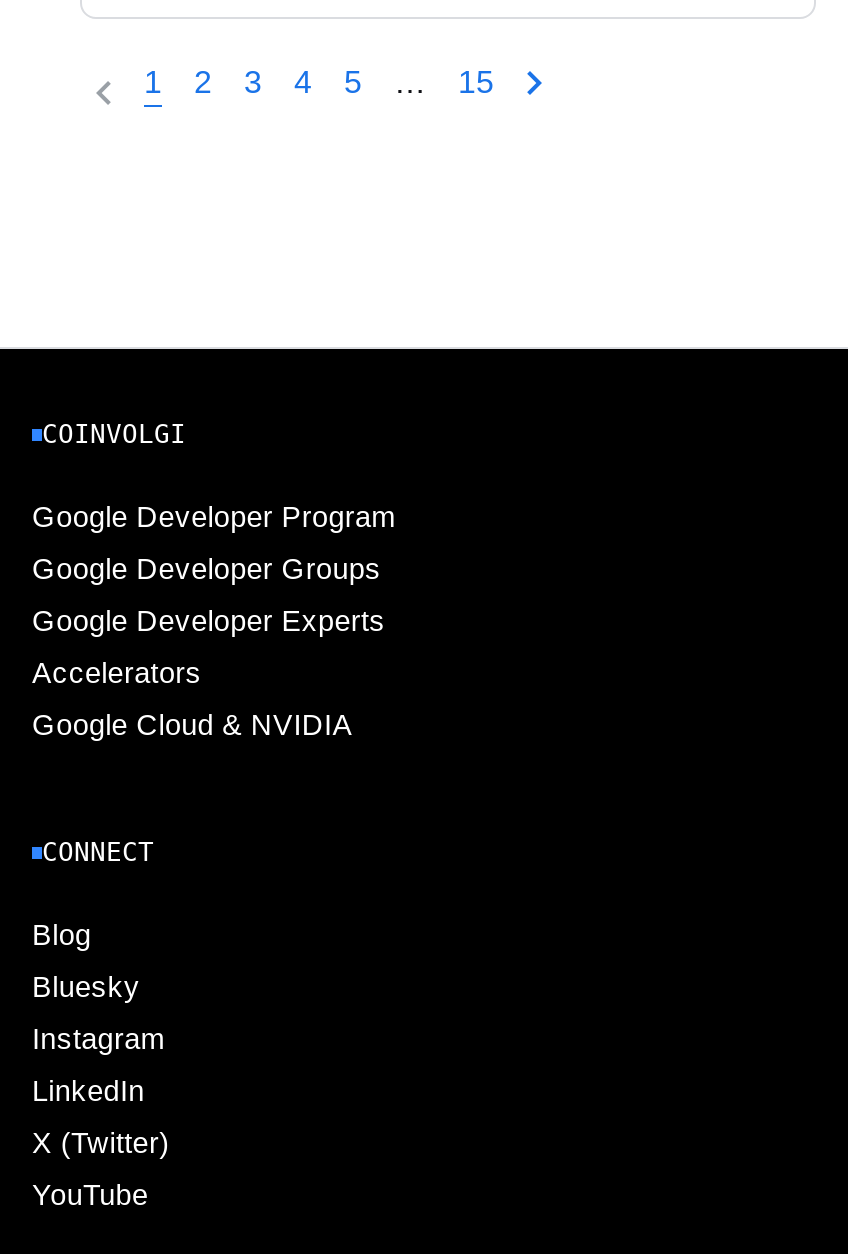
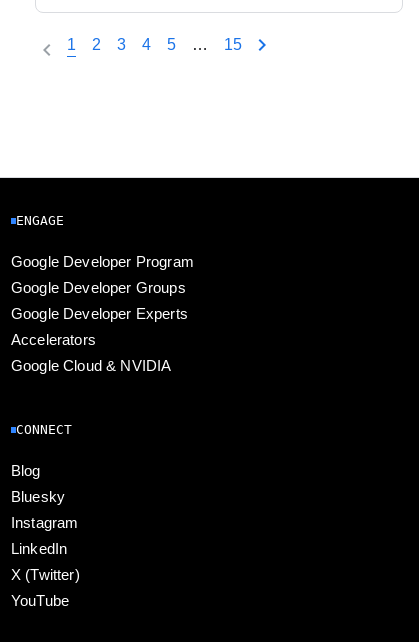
- COINVOLGI
+ ENGAGE
